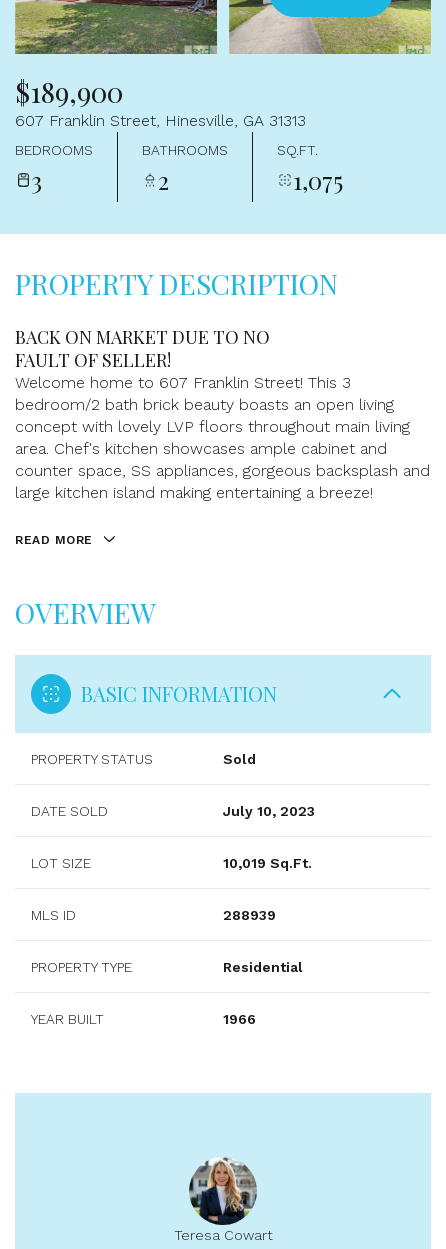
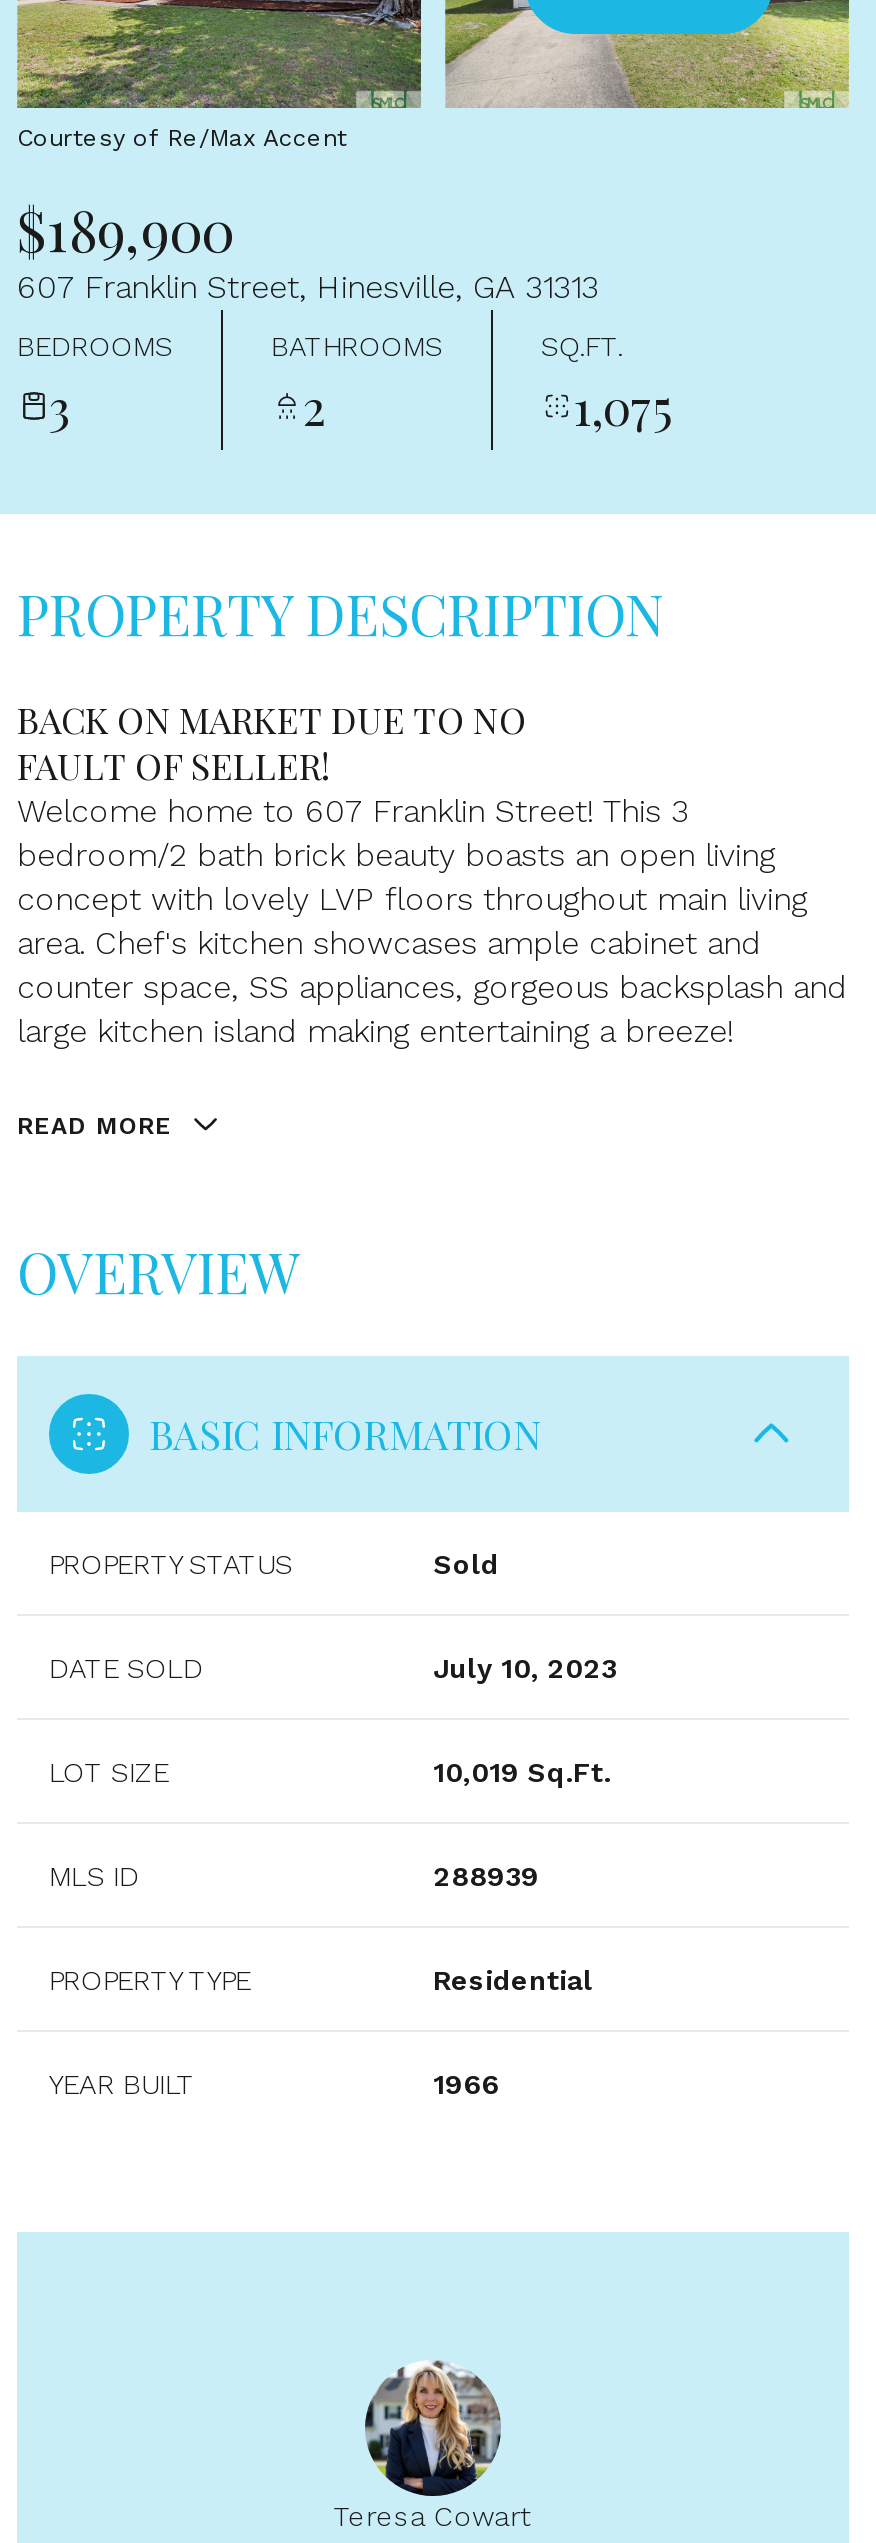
+ Courtesy of Re/Max Accent
